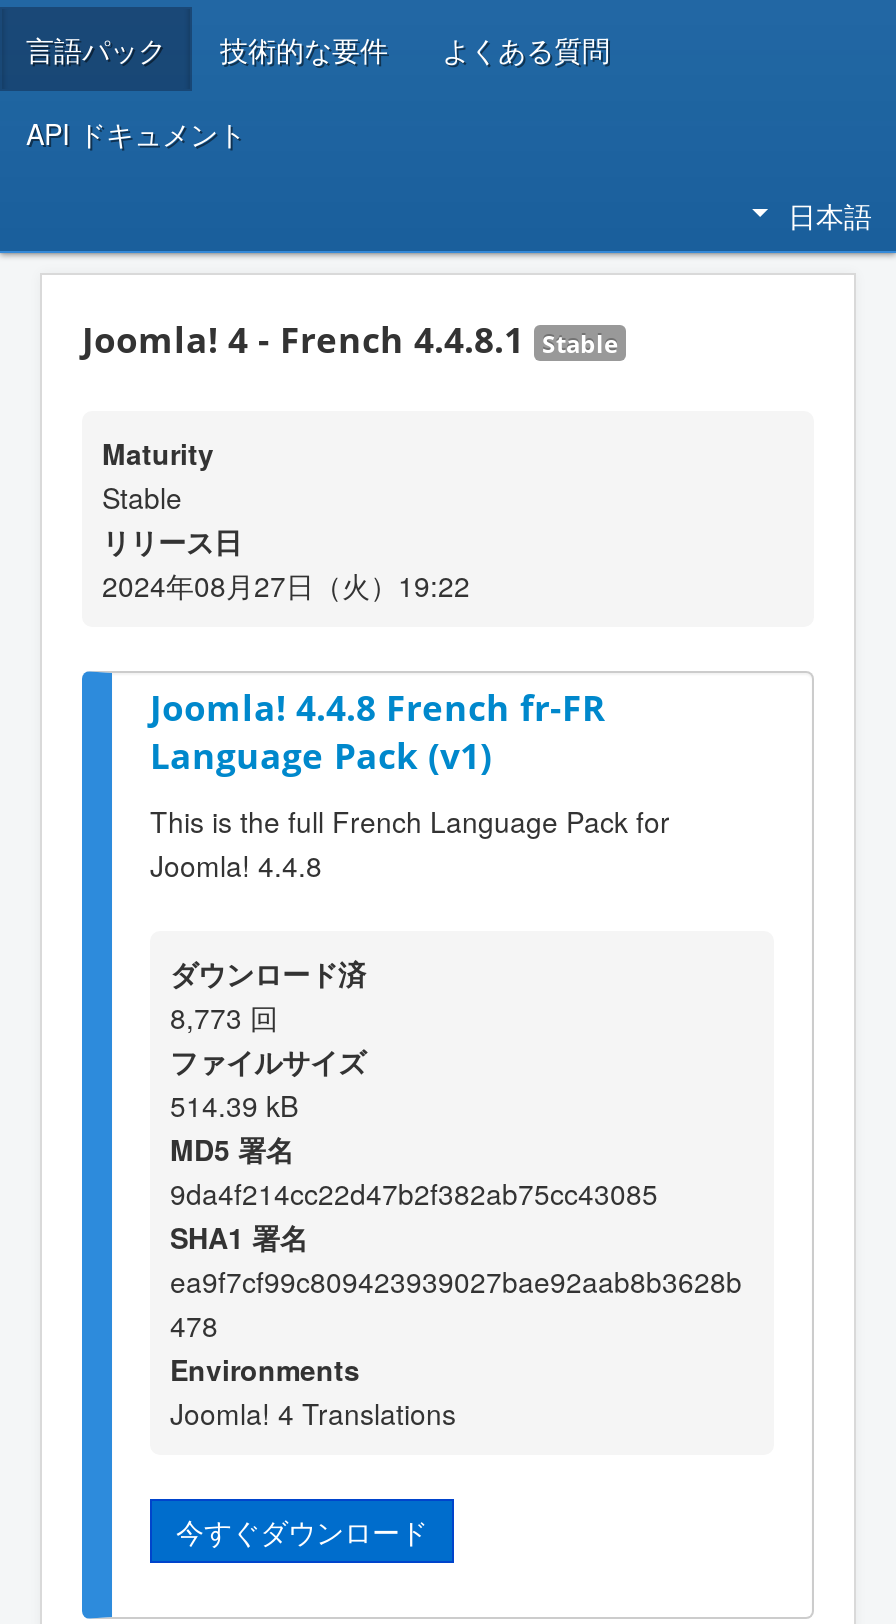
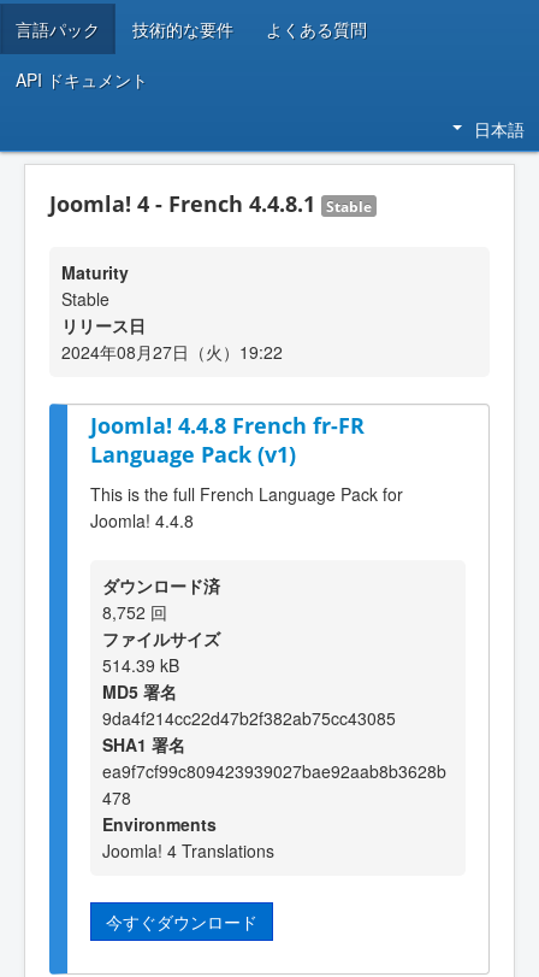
- 8,773 回
+ 8,752 回
